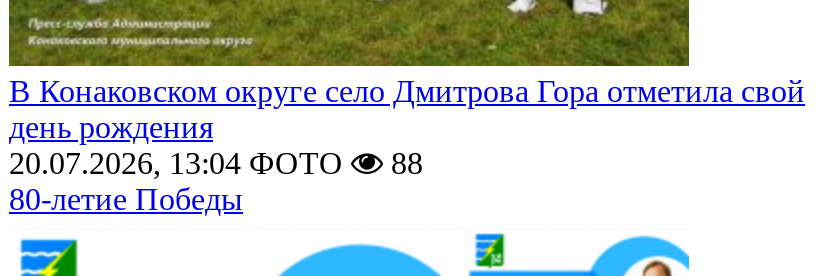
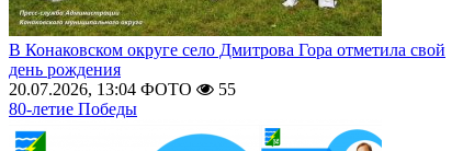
- 20.07.2026, 13:04 ФОТО 88
+ 20.07.2026, 13:04 ФОТО 55
